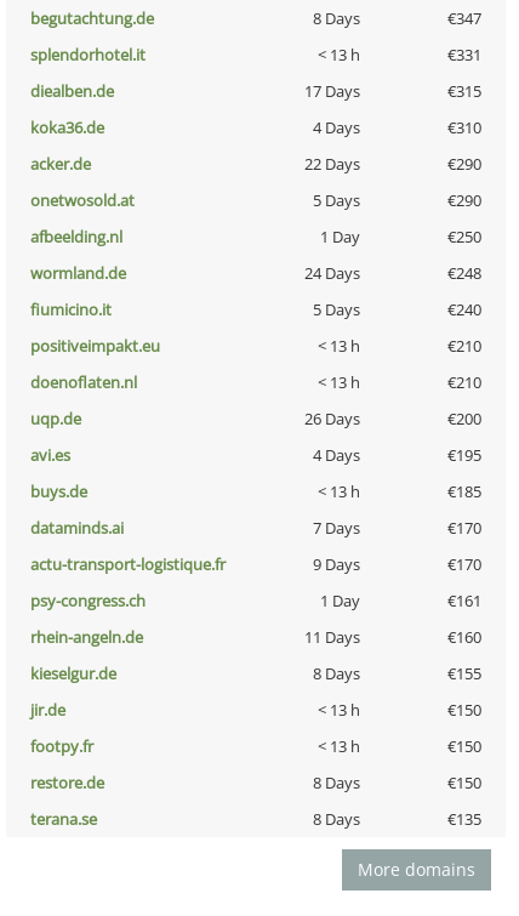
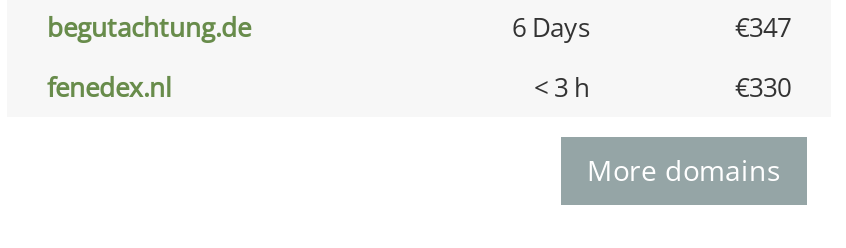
- 8 Days
+ 6 Days

- splendorhotel.it
- < 13 h
- €331
- diealben.de
- 17 Days
- €315
- koka36.de
- 4 Days
- €310
- acker.de
- 22 Days
- €290
- onetwosold.at
- 5 Days
- €290
- afbeelding.nl
- 1 Day
- €250
- wormland.de
- 24 Days
- €248
- fiumicino.it
- 5 Days
- €240
- positiveimpakt.eu
- < 13 h
- €210
- doenoflaten.nl
- < 13 h
- €210
- uqp.de
- 26 Days
- €200
- avi.es
- 4 Days
- €195
- buys.de
- < 13 h
- €185
- dataminds.ai
- 7 Days
- €170
- actu-transport-logistique.fr
- 9 Days
- €170
- psy-congress.ch
- 1 Day
- €161
- rhein-angeln.de
- 11 Days
- €160
- kieselgur.de
- 8 Days
- €155
- jir.de
- < 13 h
- €150
- footpy.fr
- < 13 h
- €150
- restore.de
- 8 Days
- €150
- terana.se
- 8 Days
- €135
+ fenedex.nl
+ < 3 h
+ €330
